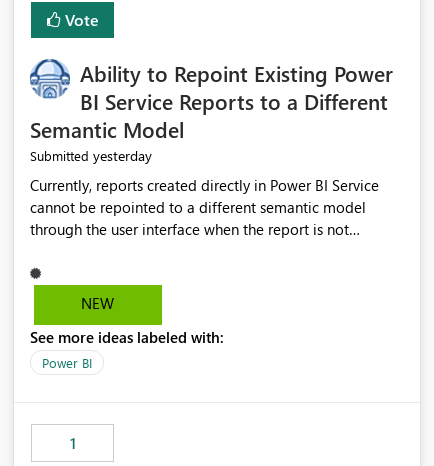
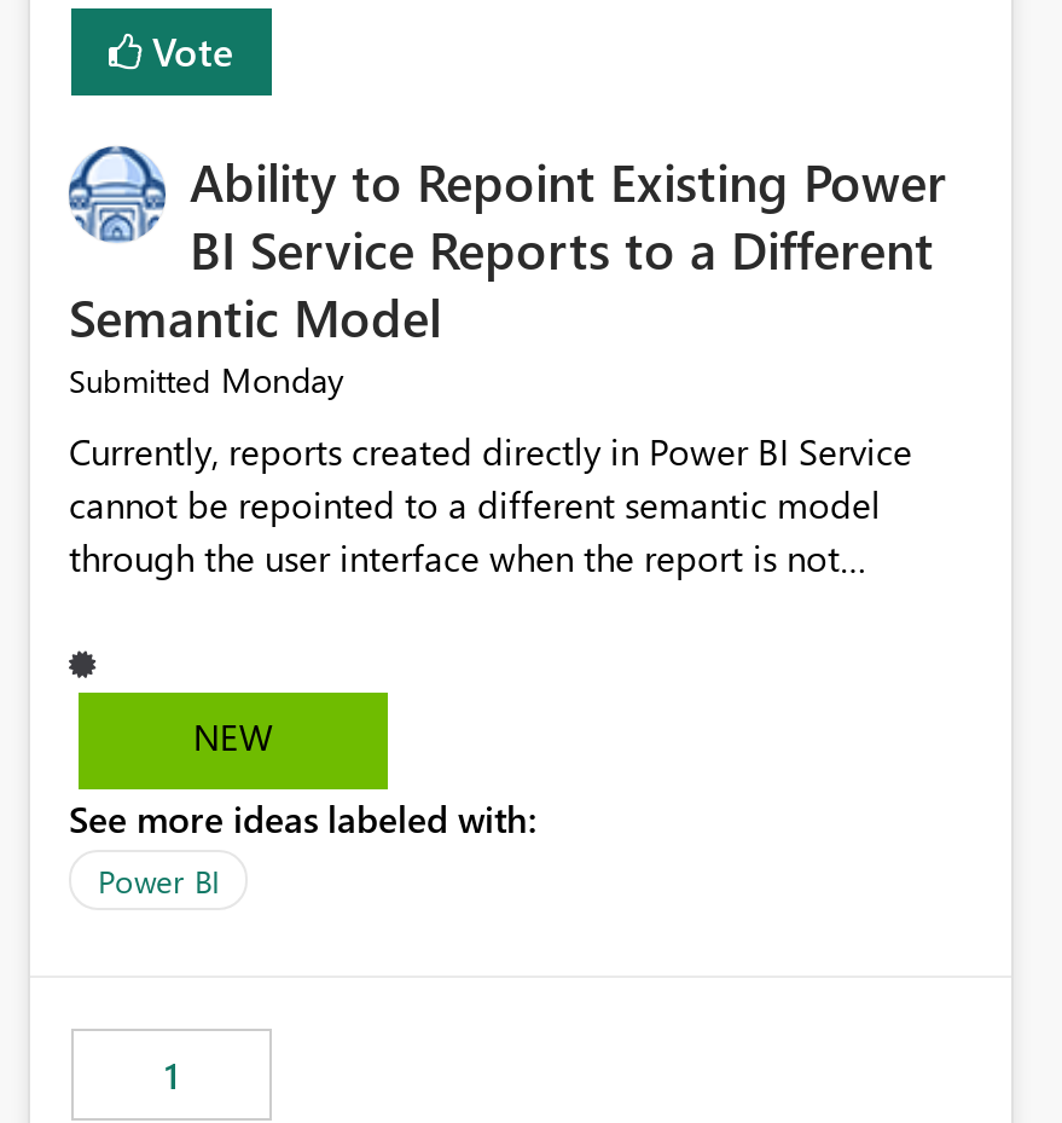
- Submitted yesterday
+ Submitted Monday
